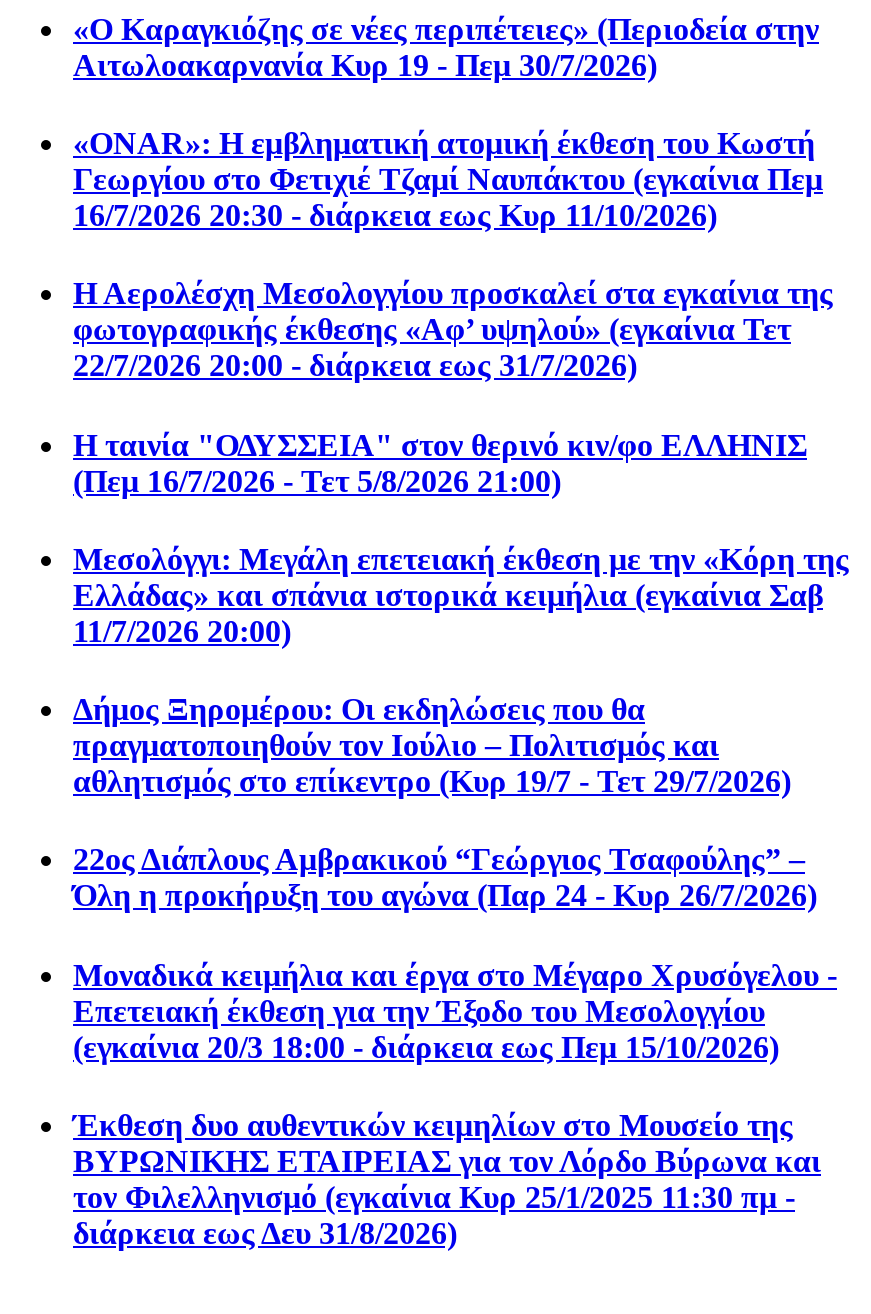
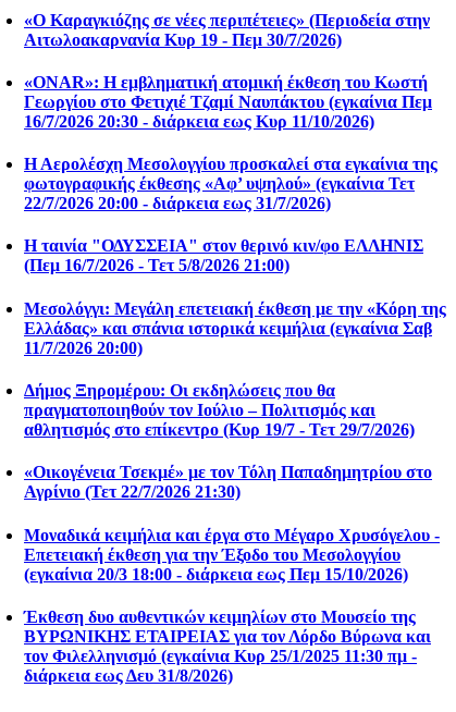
- 22ος Διάπλους Αμβρακικού “Γεώργιος Τσαφούλης” –
- Όλη η προκήρυξη του αγώνα (Παρ 24 - Κυρ 26/7/2026)
+ «Οικογένεια Τσεκμέ» με τον Τόλη Παπαδημητρίου στο
+ Αγρίνιο (Τετ 22/7/2026 21:30)
